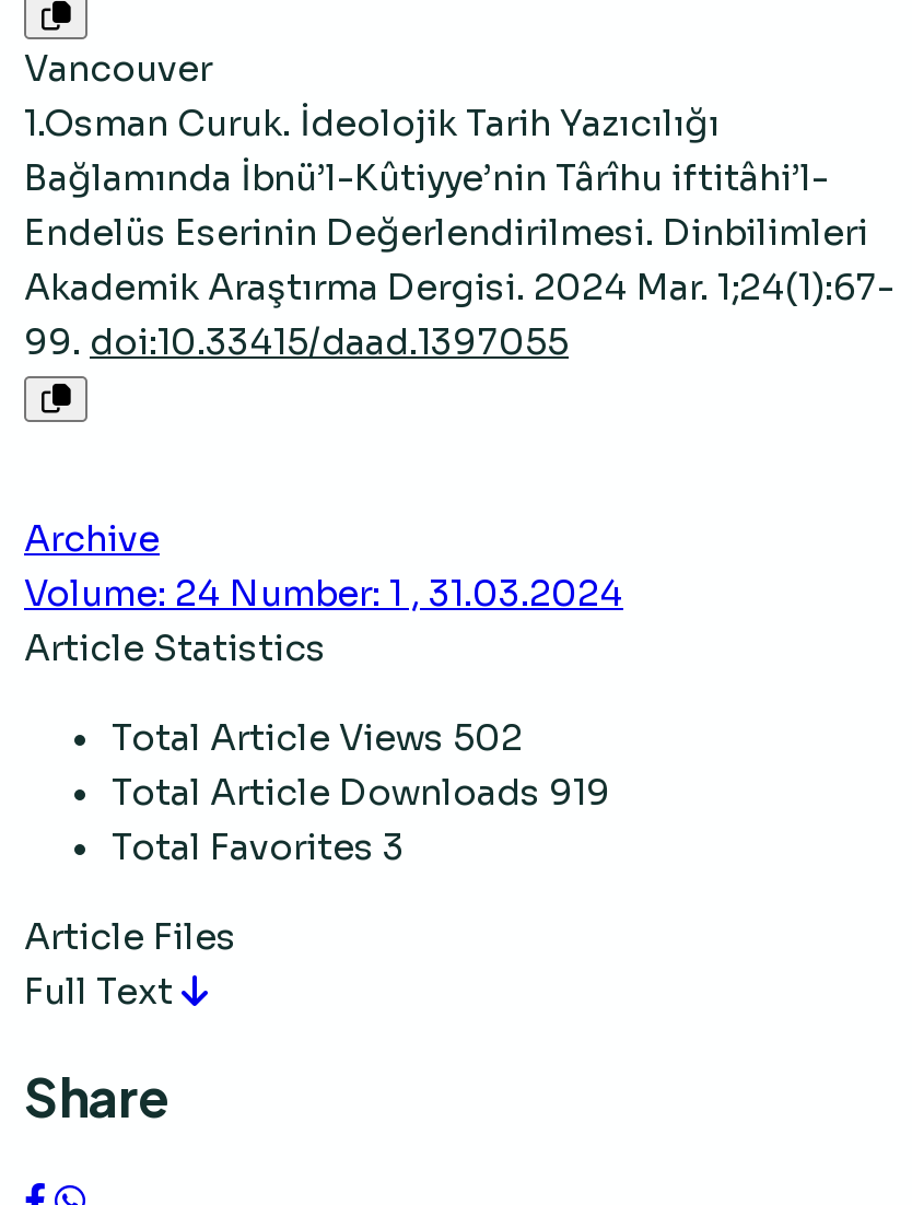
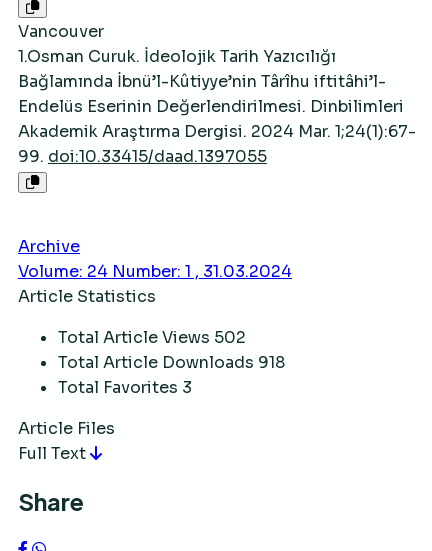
- Total Article Downloads 919
+ Total Article Downloads 918
